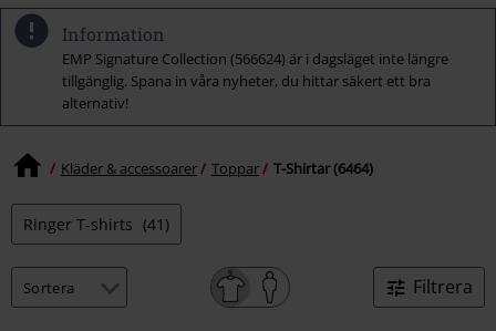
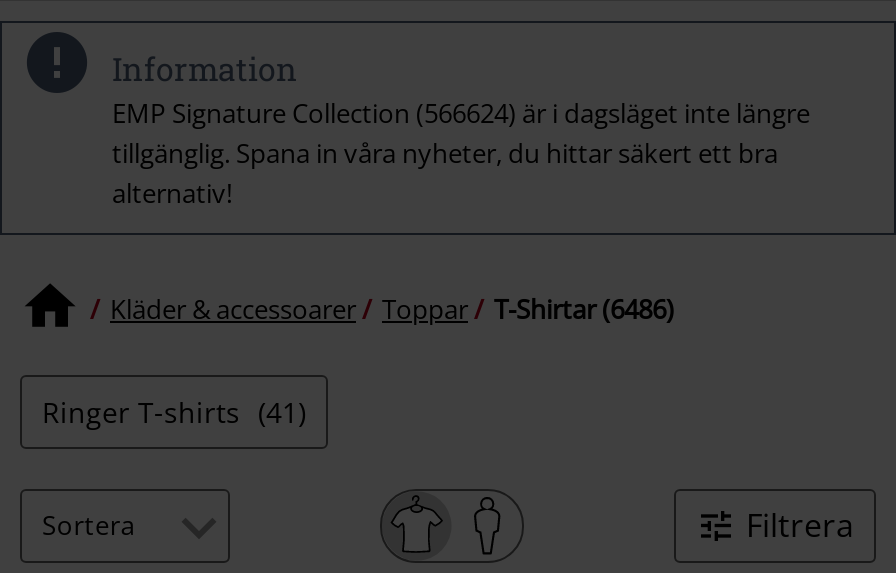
- Kläder & accessoarer Toppar T-Shirtar (6464)
+ Kläder & accessoarer Toppar T-Shirtar (6486)
